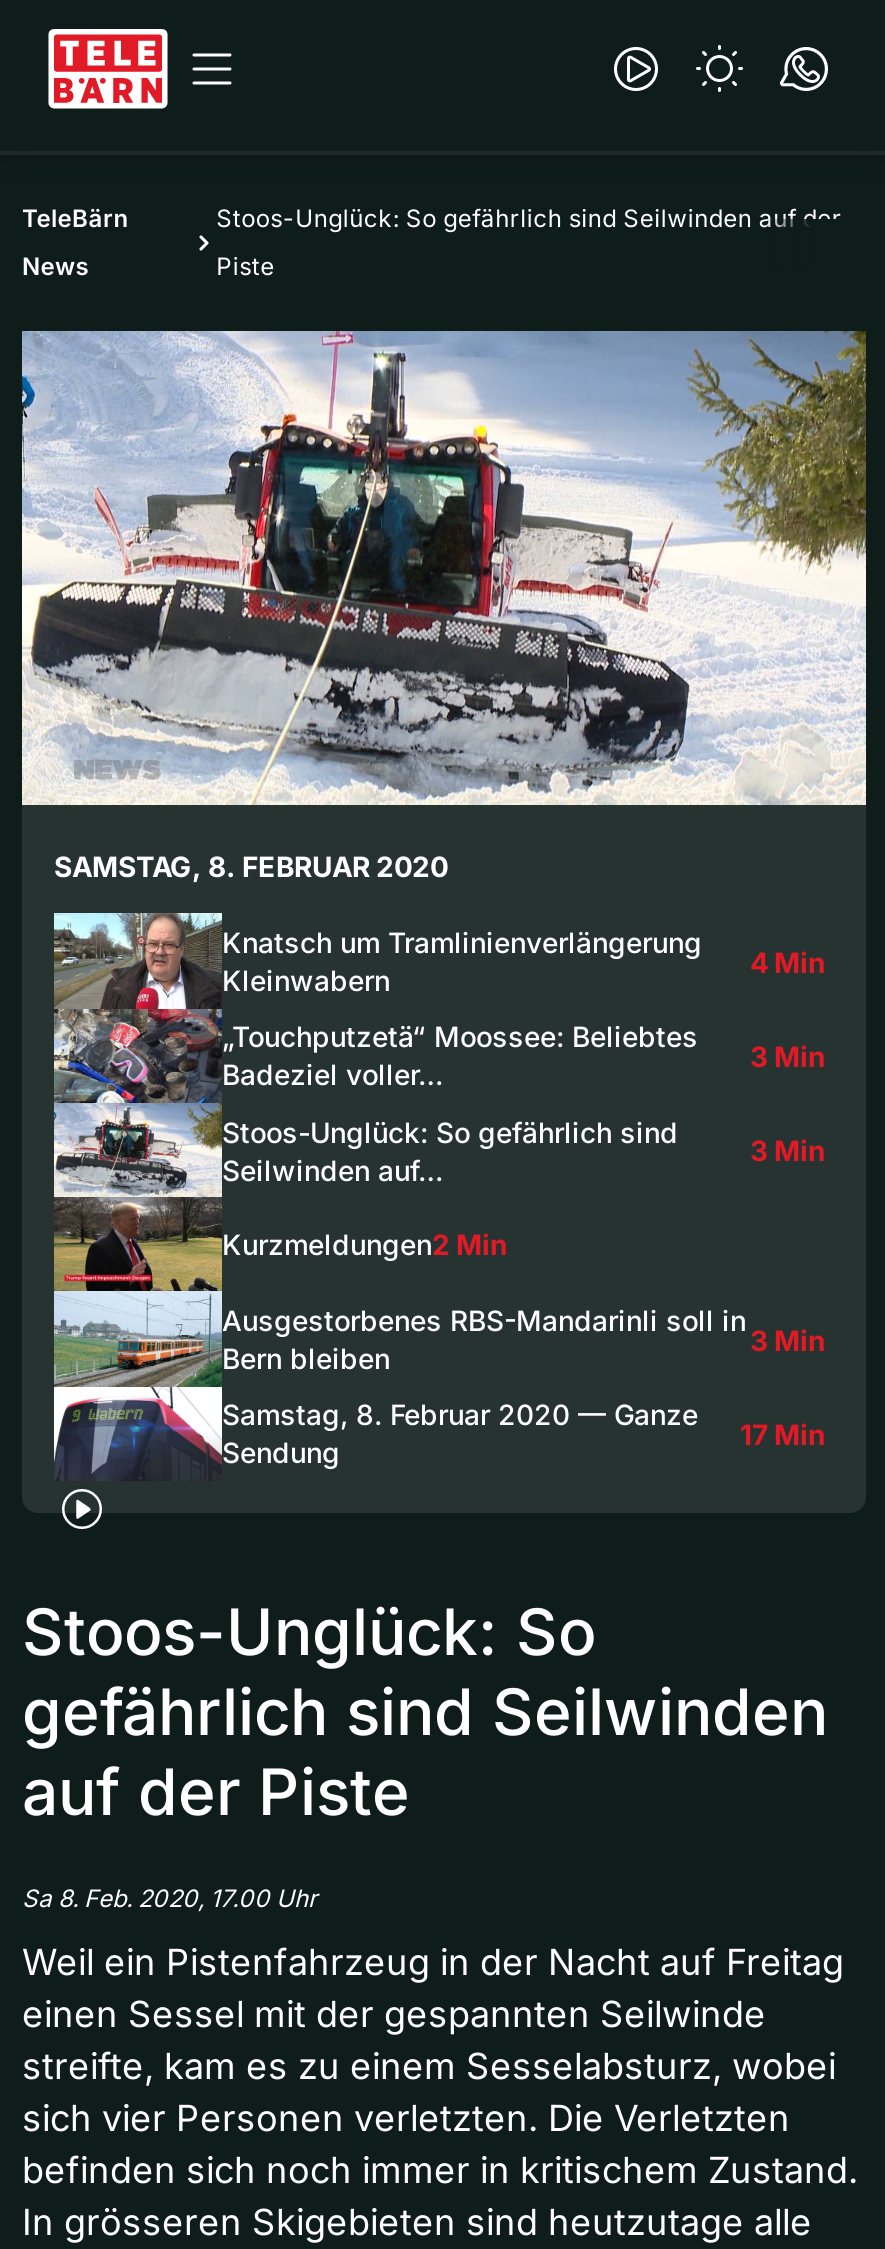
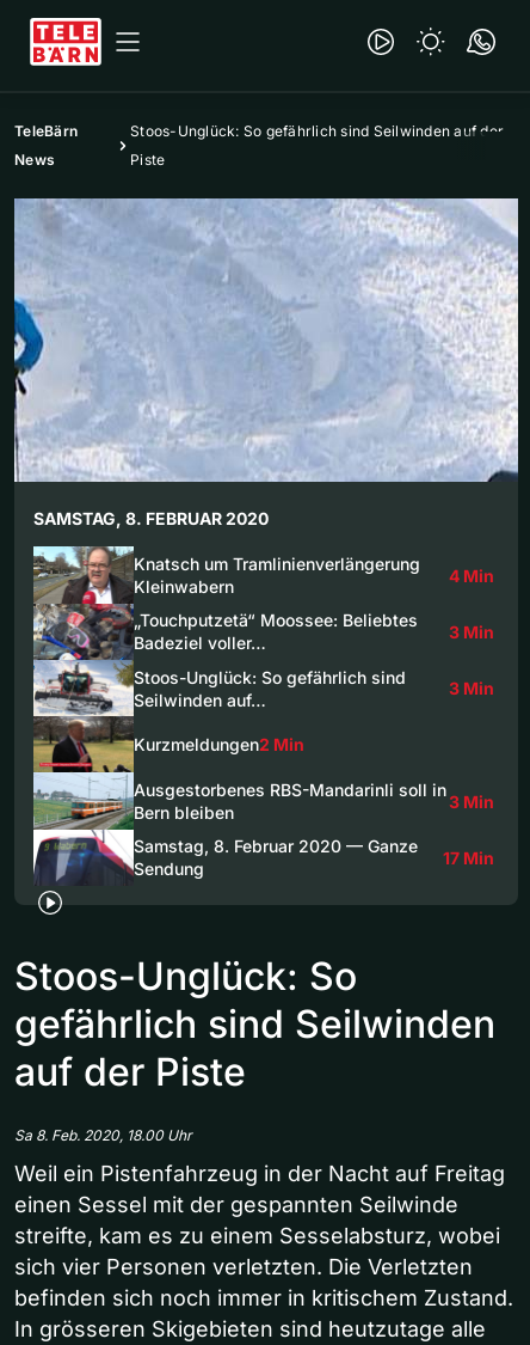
- [image]
+ [image]

- Sa 8. Feb. 2020, 17.00 Uhr
+ Sa 8. Feb. 2020, 18.00 Uhr
